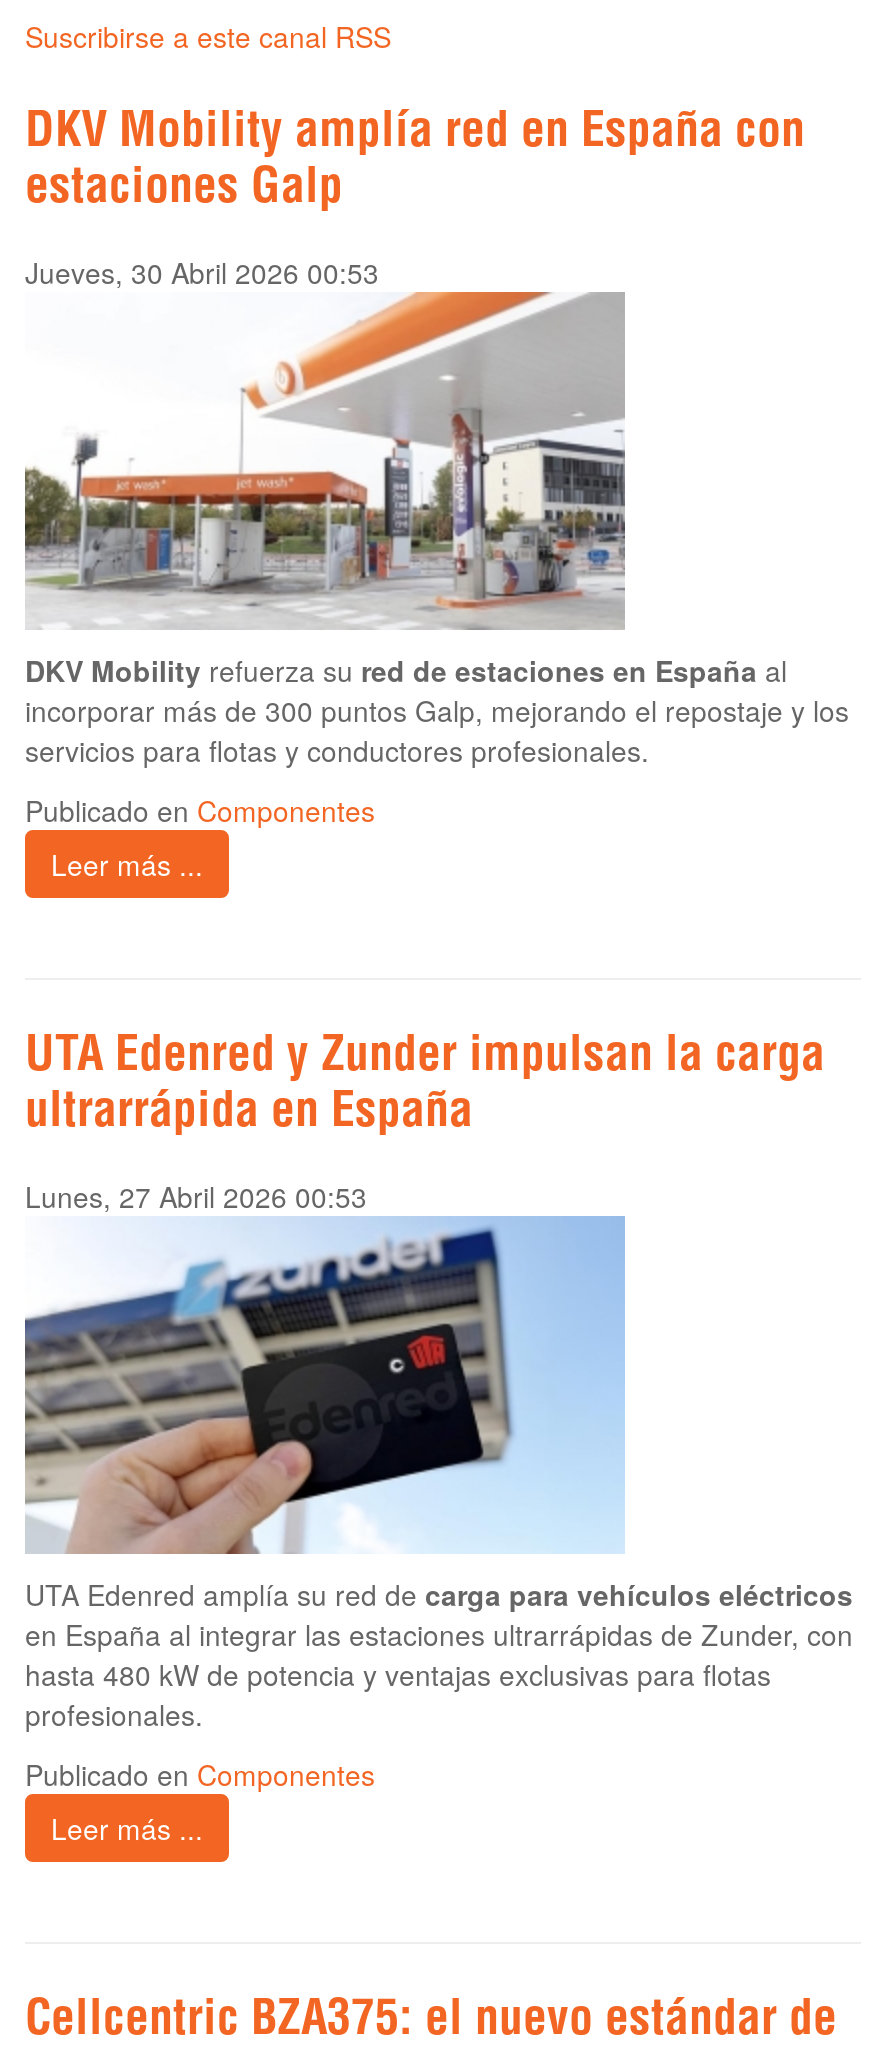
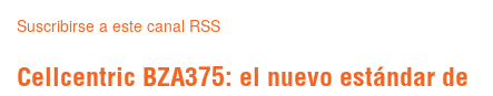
- [image]
- DKV Mobility amplía red en España con
- estaciones Galp
- Jueves, 30 Abril 2026 00:53

- DKV Mobility refuerza su red de estaciones en España al
- incorporar más de 300 puntos Galp, mejorando el repostaje y los
- servicios para flotas y conductores profesionales.
- Publicado en Componentes
- Leer más ...

- [image]
- UTA Edenred y Zunder impulsan la carga
- ultrarrápida en España
- Lunes, 27 Abril 2026 00:53

- UTA Edenred amplía su red de carga para vehículos eléctricos
- en España al integrar las estaciones ultrarrápidas de Zunder, con
- hasta 480 kW de potencia y ventajas exclusivas para flotas
- profesionales.
- Publicado en Componentes
- Leer más ...
